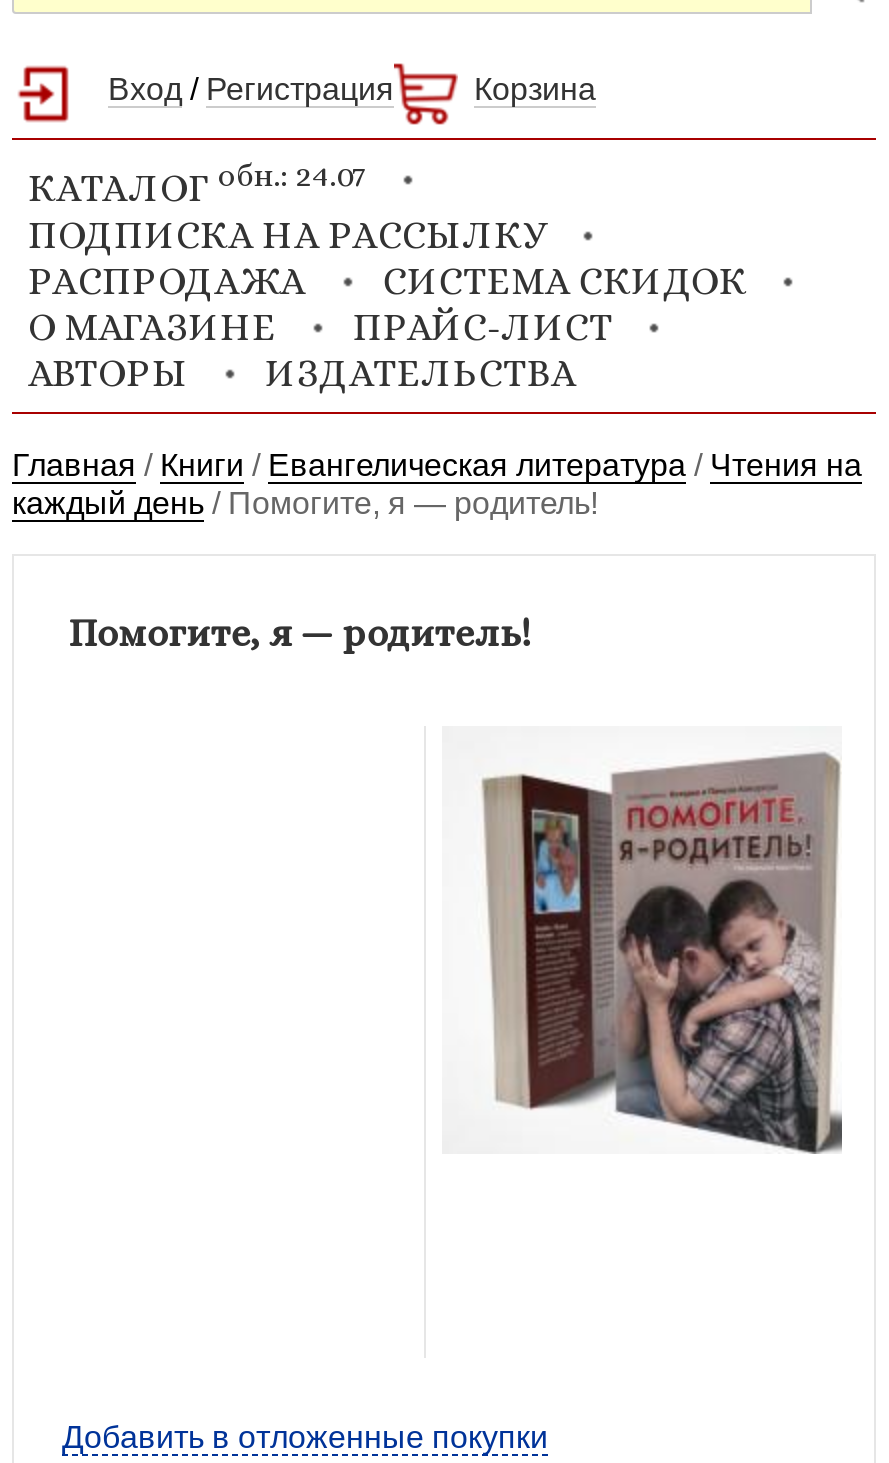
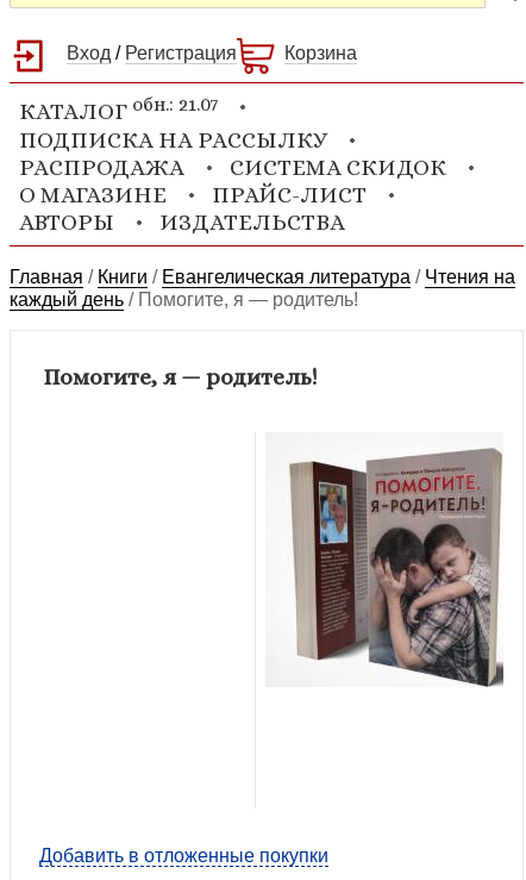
- КАТАЛОГ обн.: 24.07
+ КАТАЛОГ обн.: 21.07
